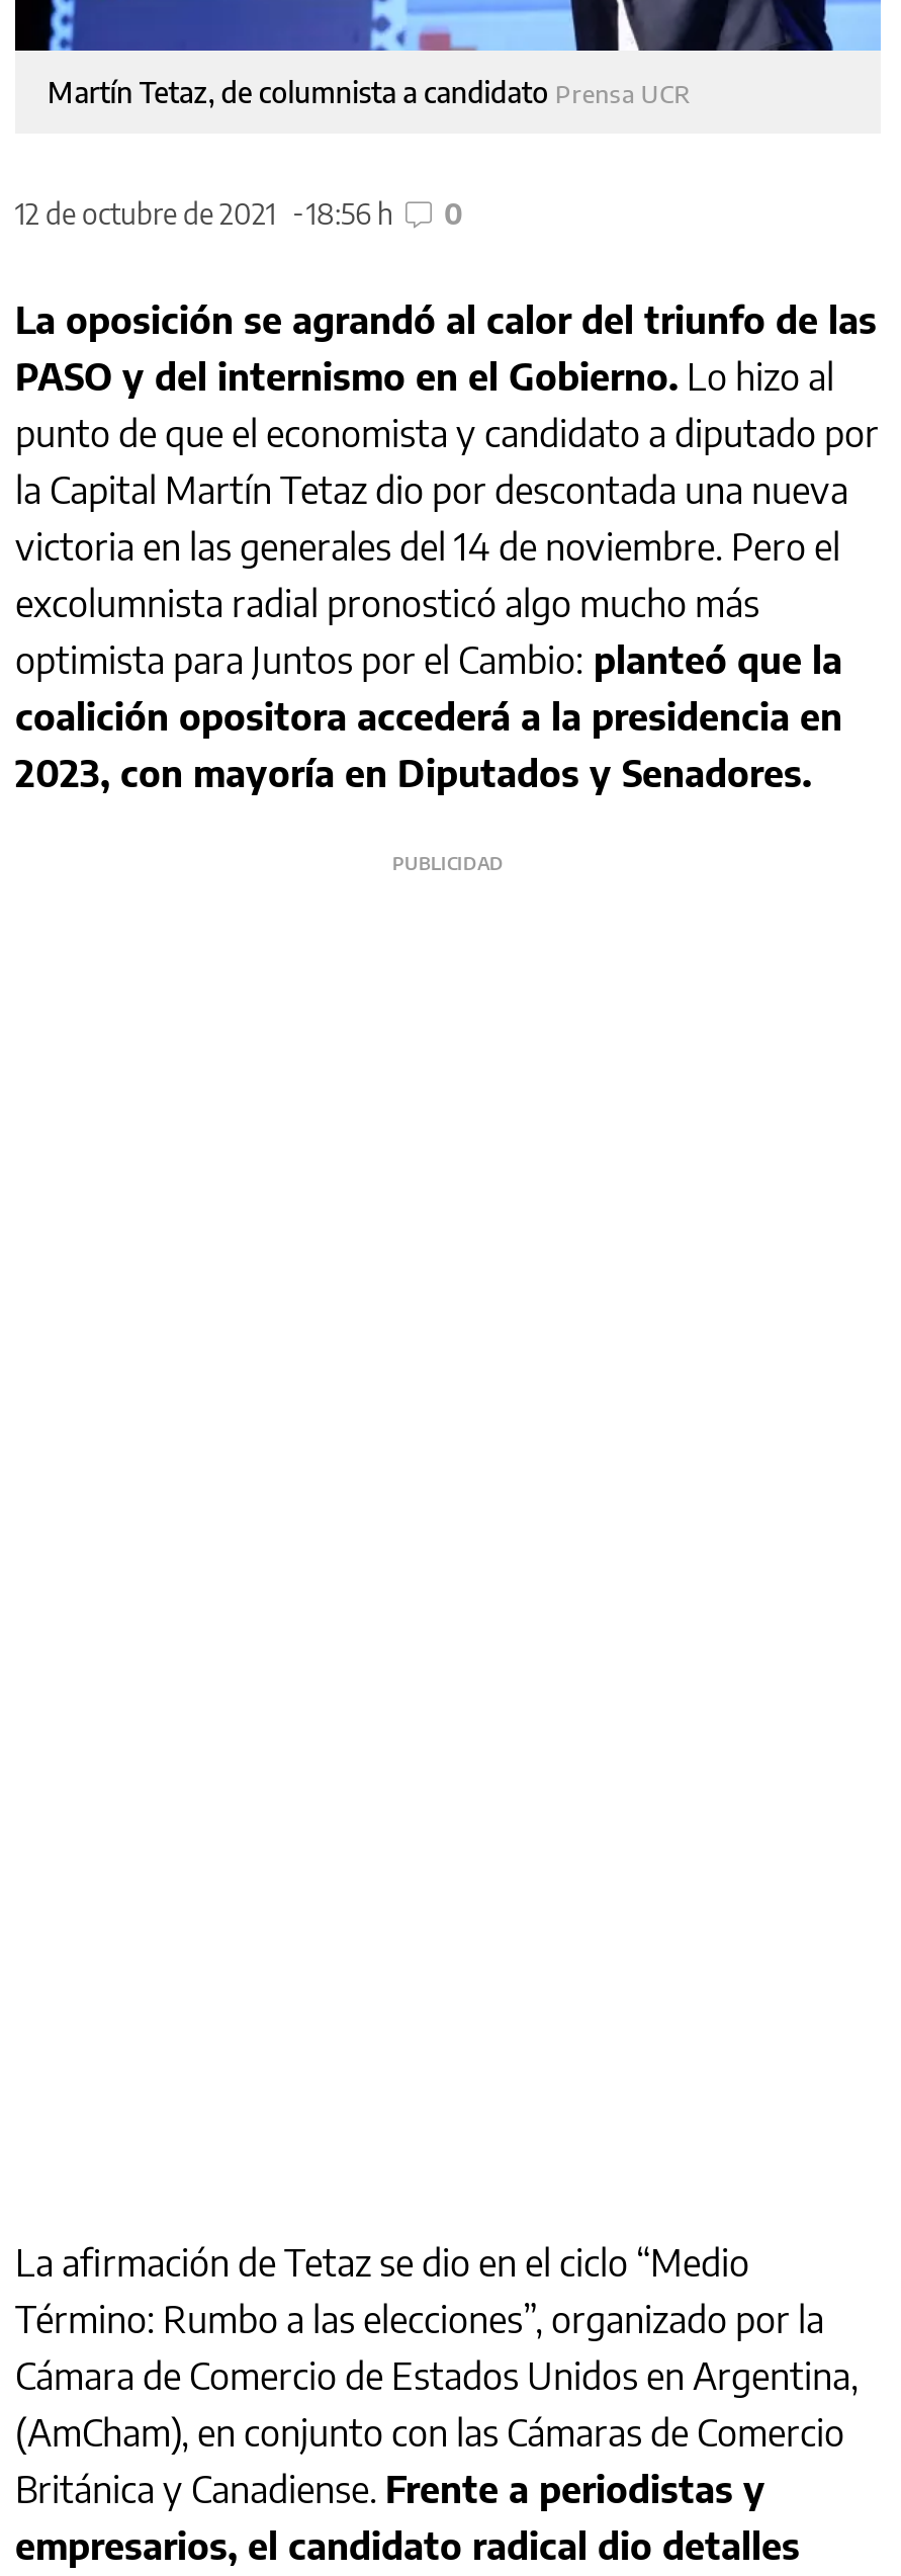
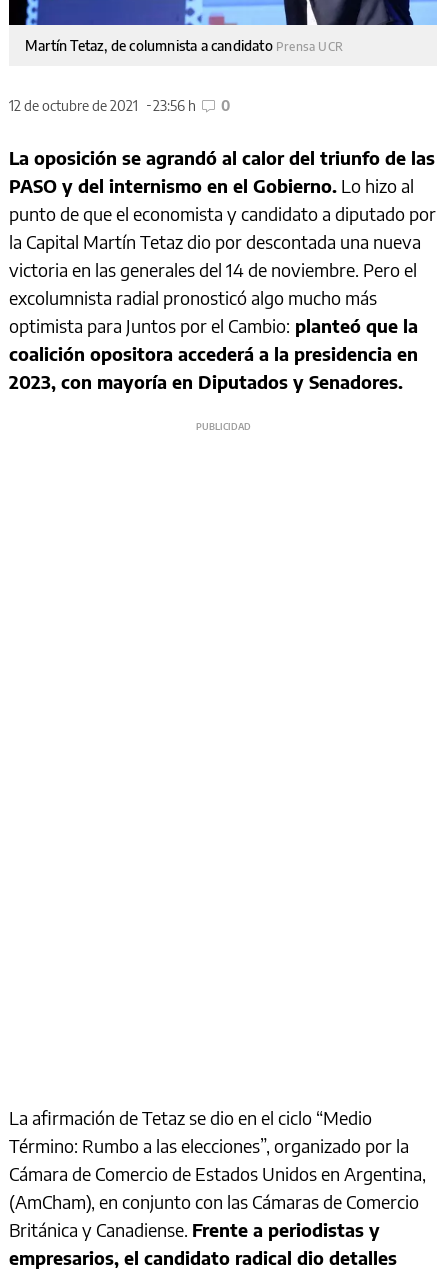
- 12 de octubre de 2021 18:56 h 0
+ 12 de octubre de 2021 23:56 h 0
